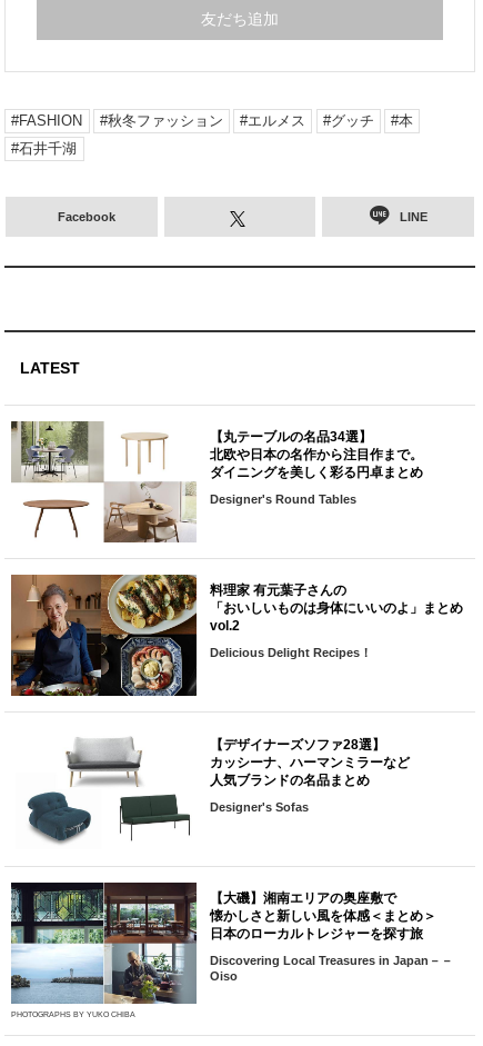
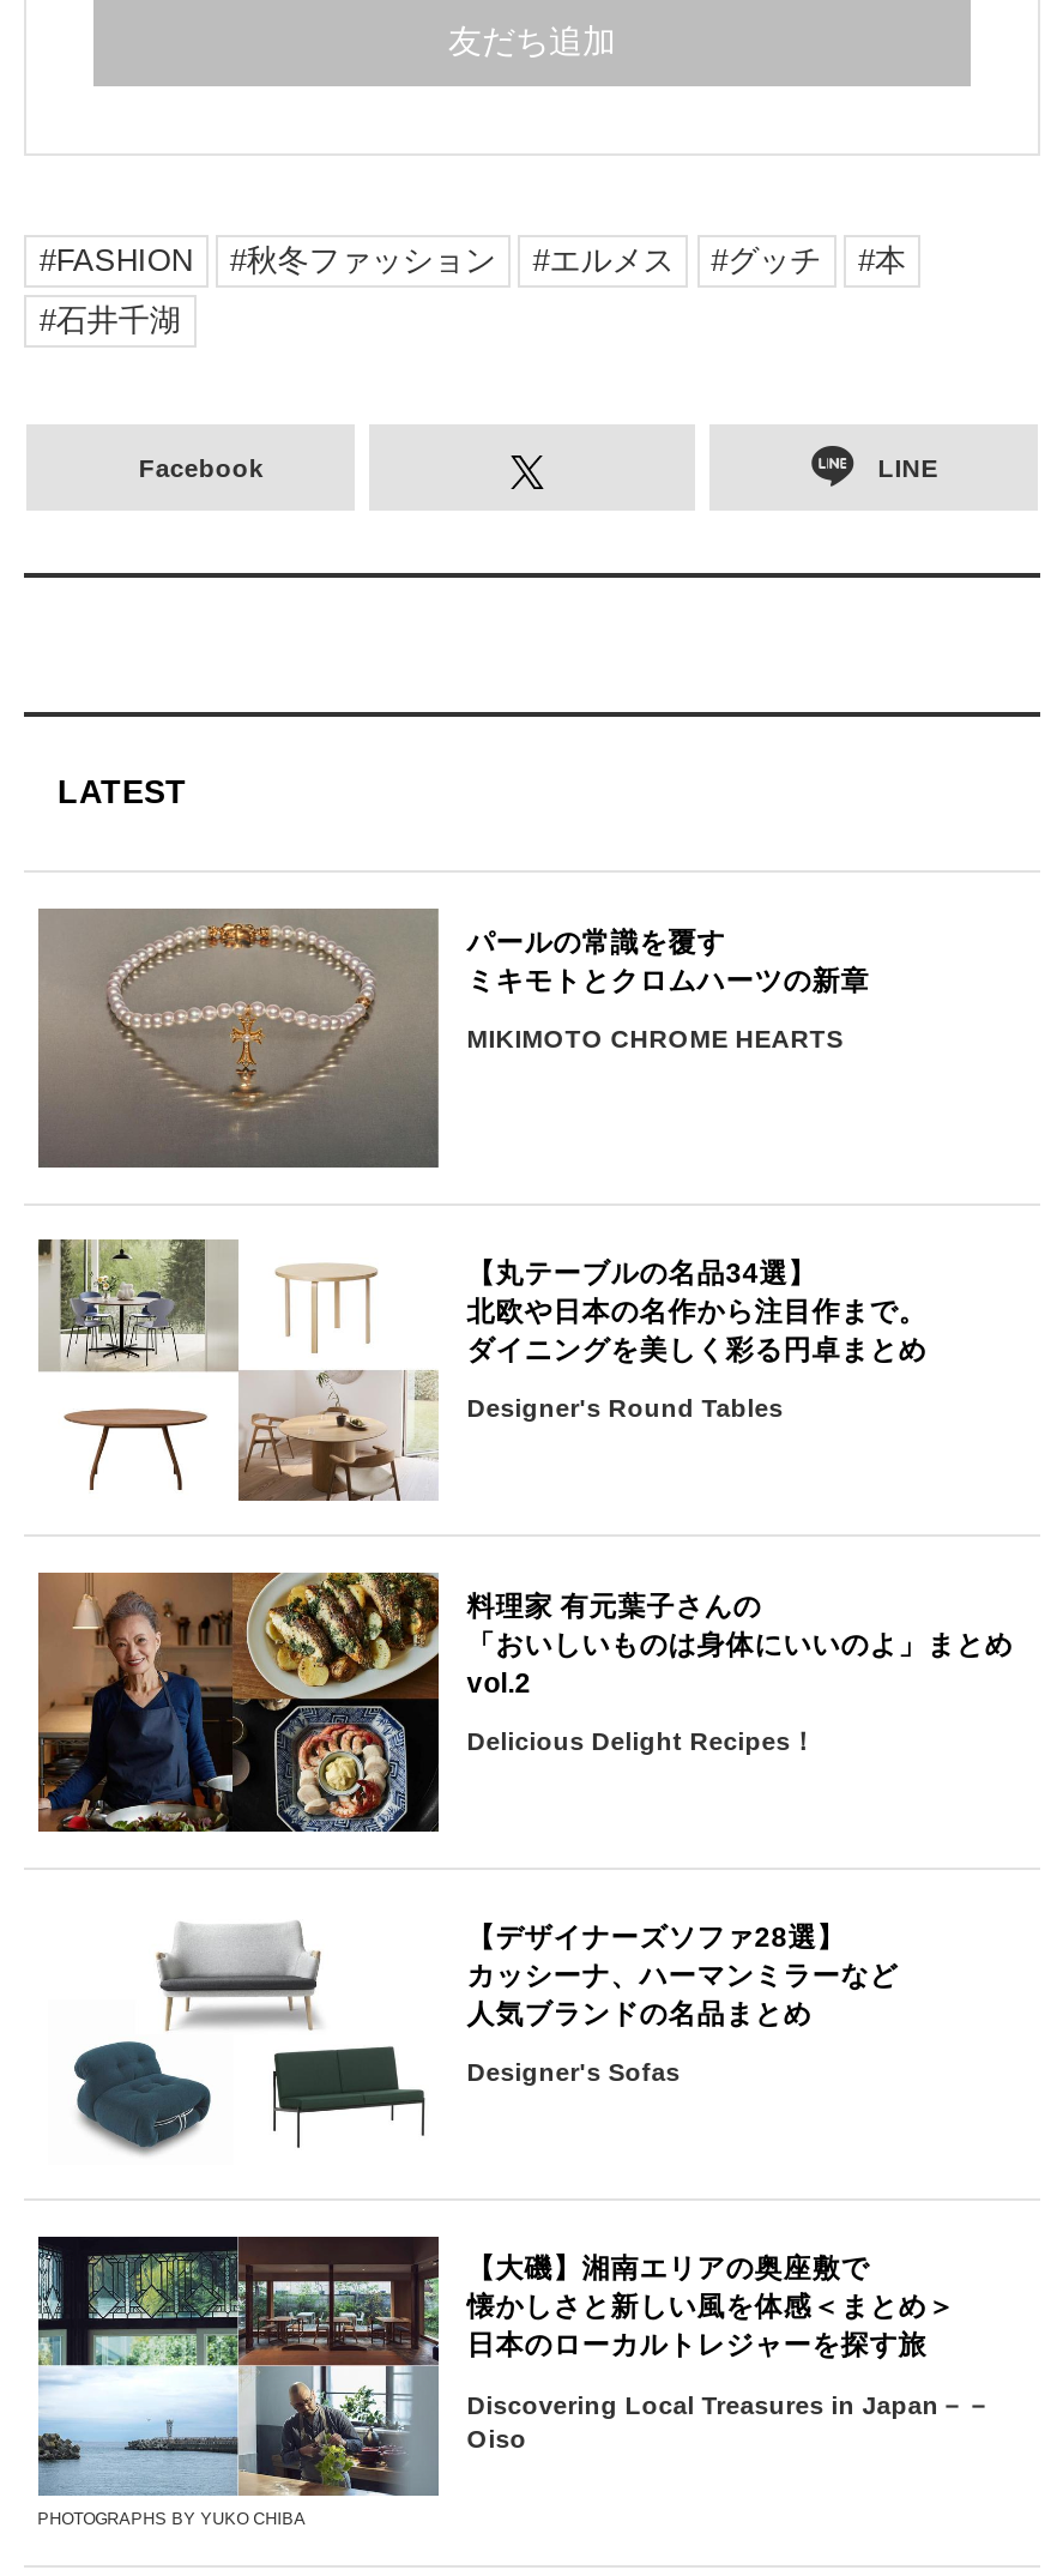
+ [image]
+ パールの常識を覆す
+ ミキモトとクロムハーツの新章
+ MIKIMOTO CHROME HEARTS
